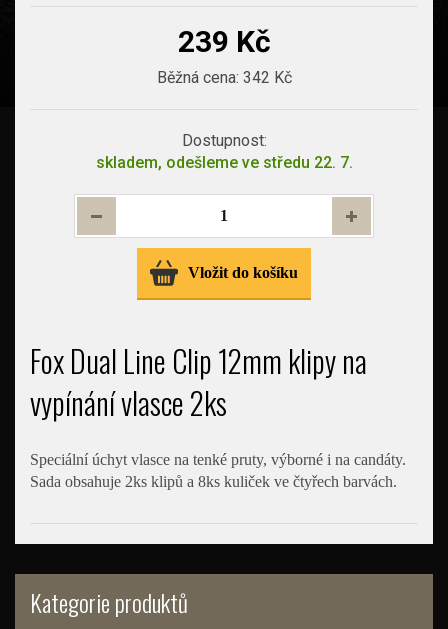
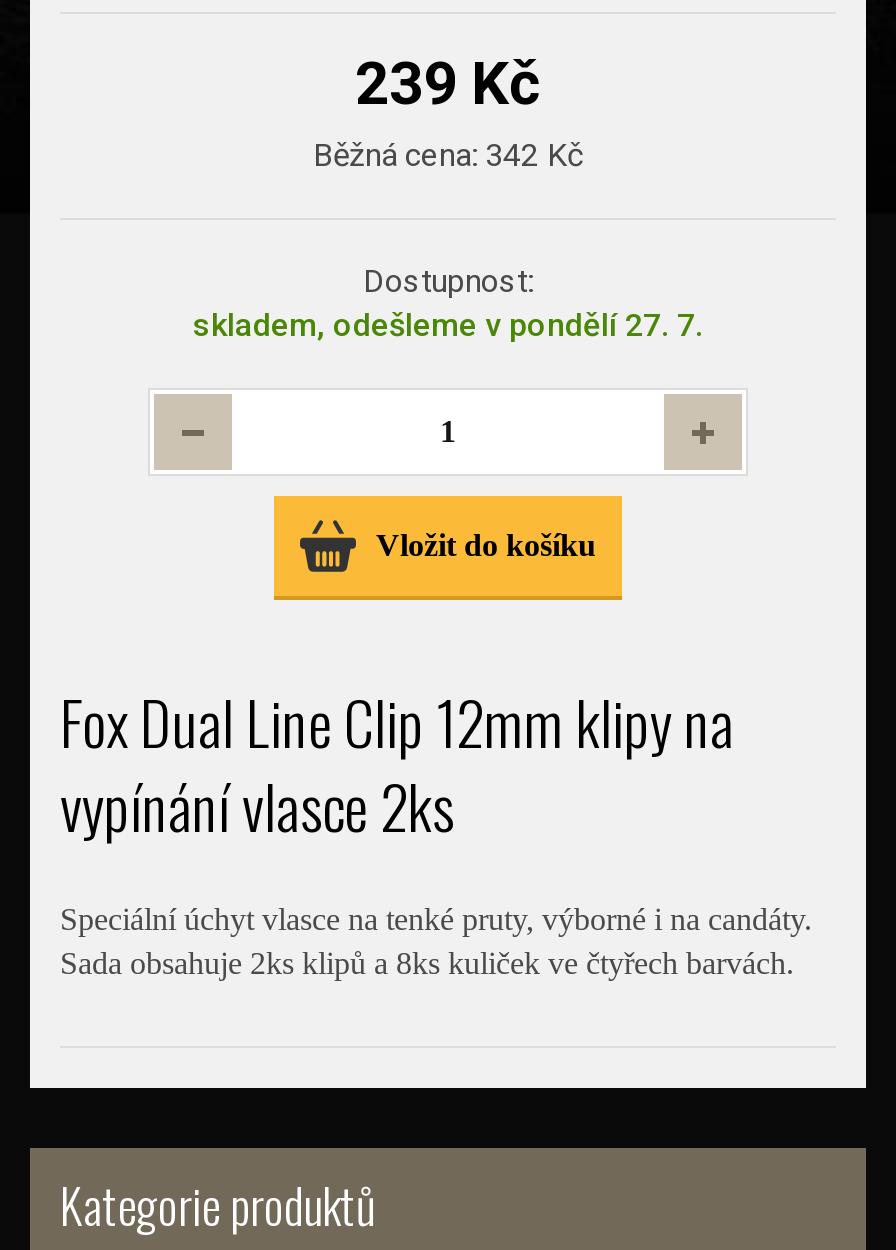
- skladem, odešleme ve středu 22. 7.
+ skladem, odešleme v pondělí 27. 7.
